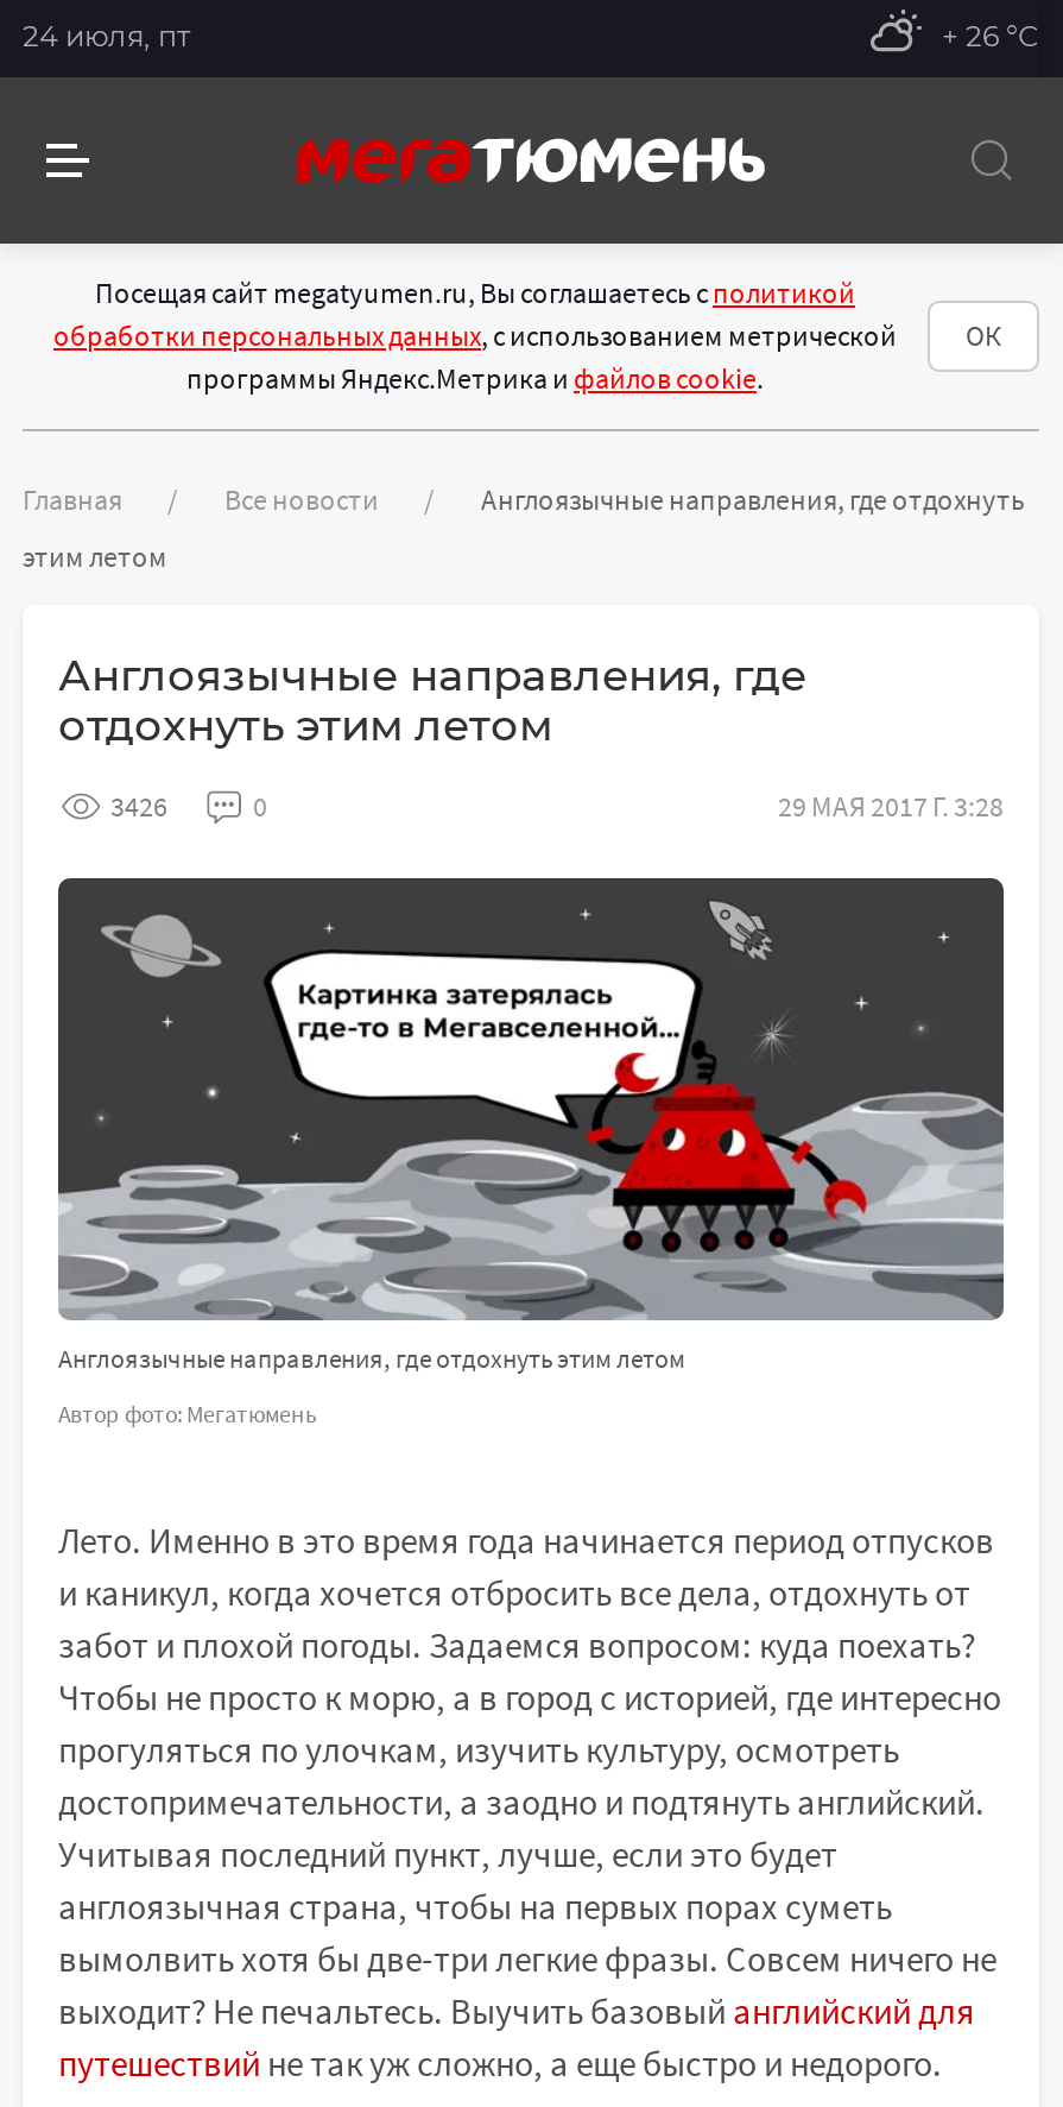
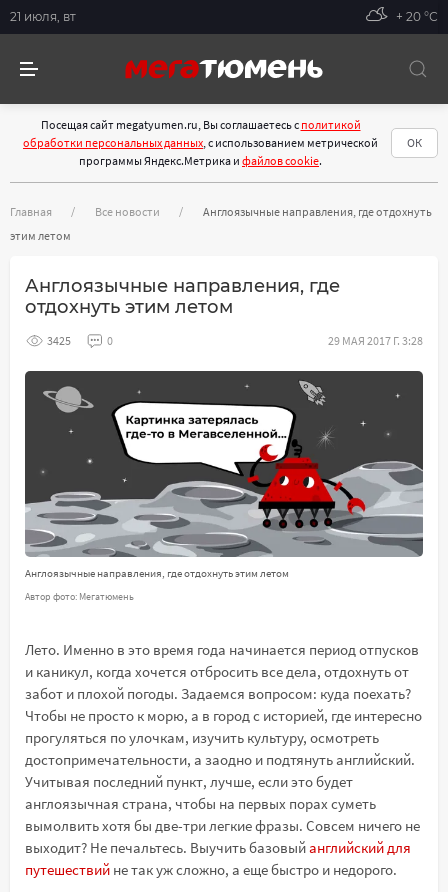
- 24 июля, пт
+ 21 июля, вт

- + 26 °С
+ + 20 °С

- 3426
+ 3425
